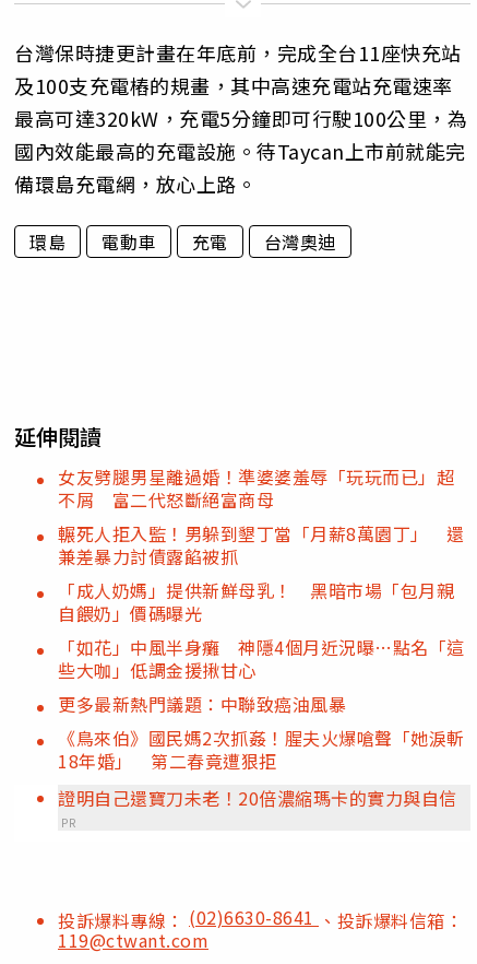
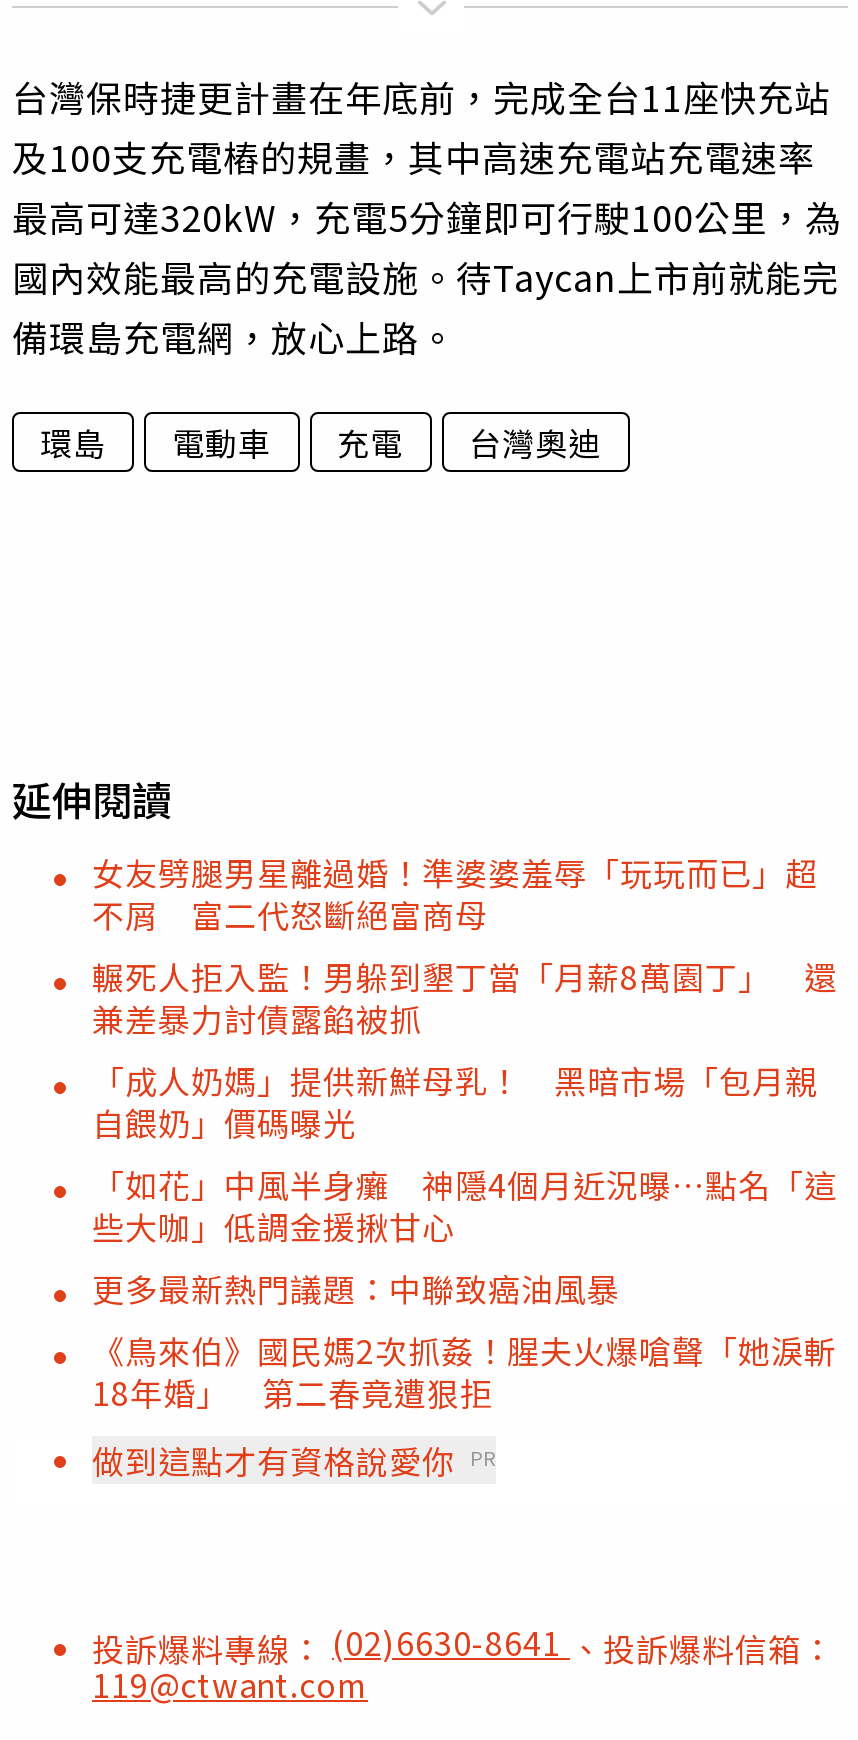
- 證明自己還寶刀未老！20倍濃縮瑪卡的實力與自信
- PR
+ 做到這點才有資格說愛你 PR
